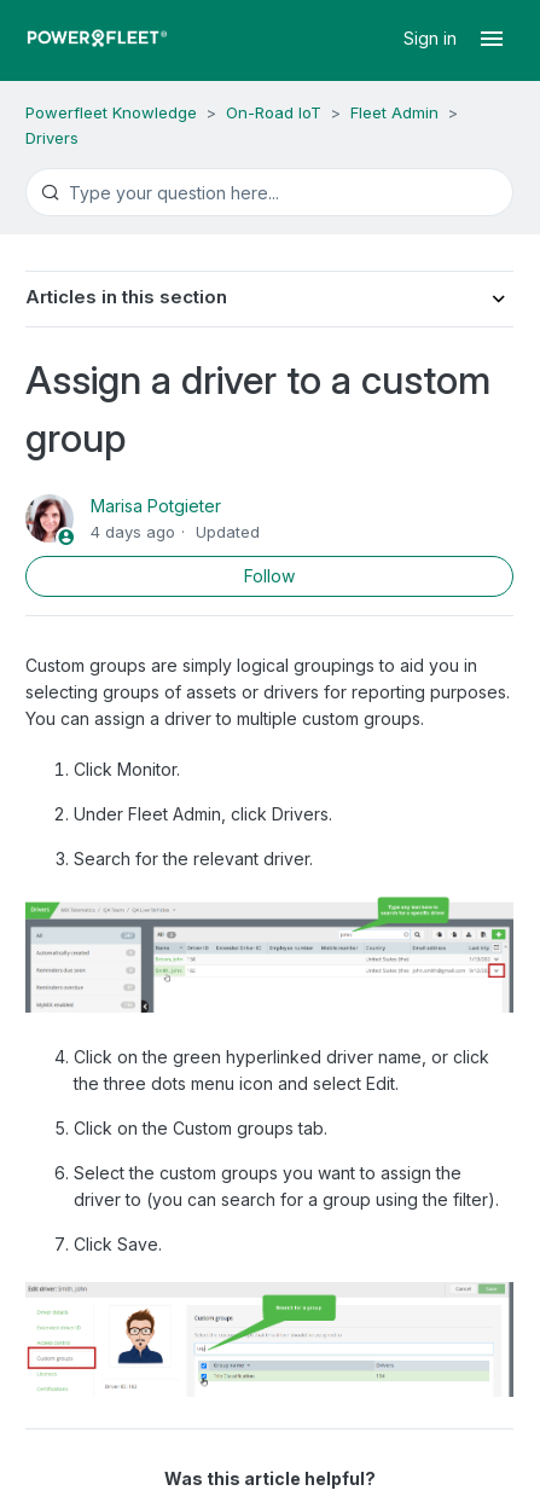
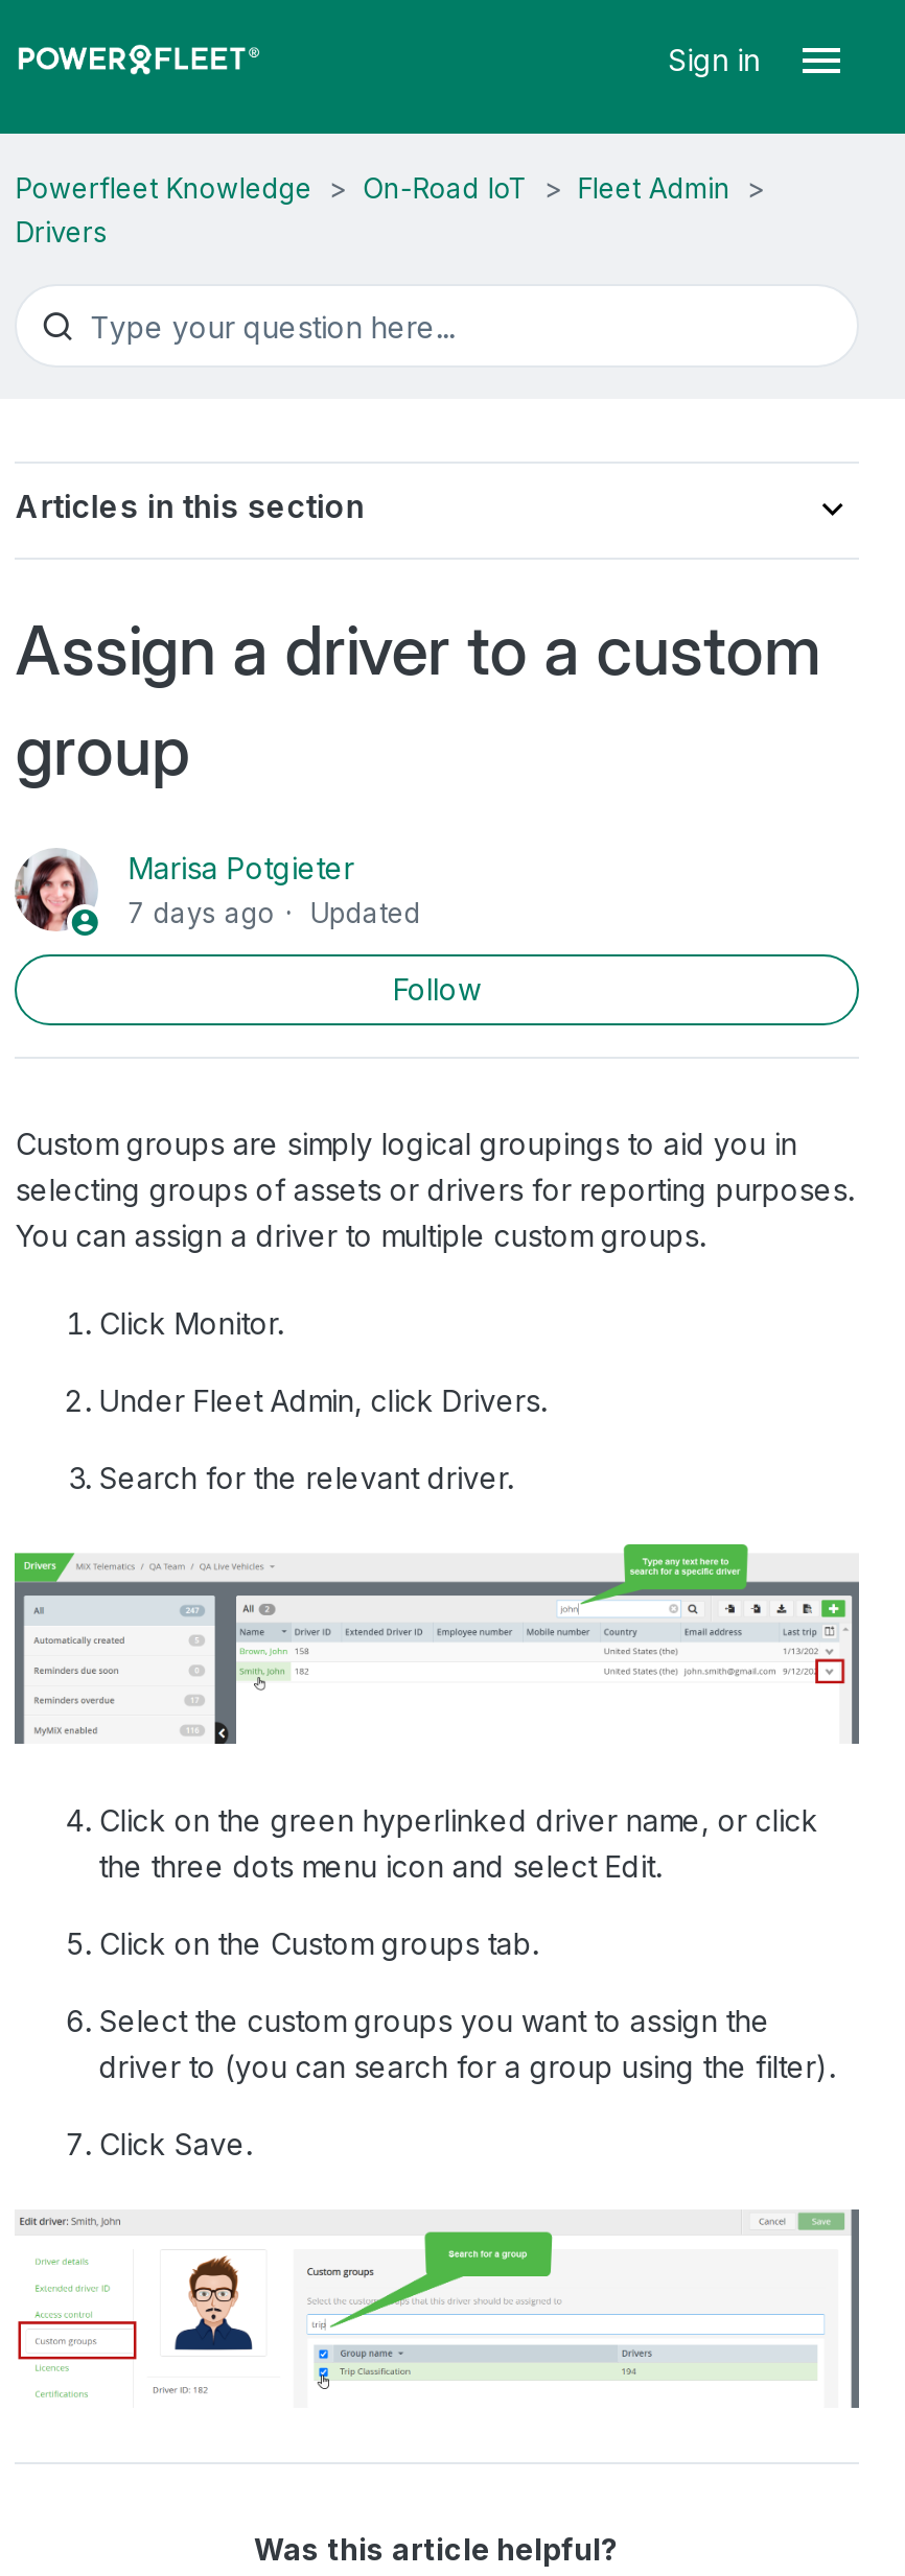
- 4 days ago Updated
+ 7 days ago Updated
